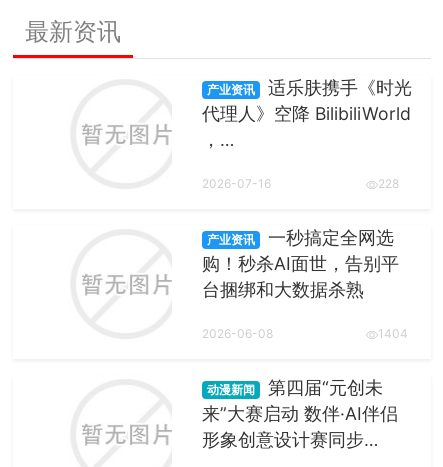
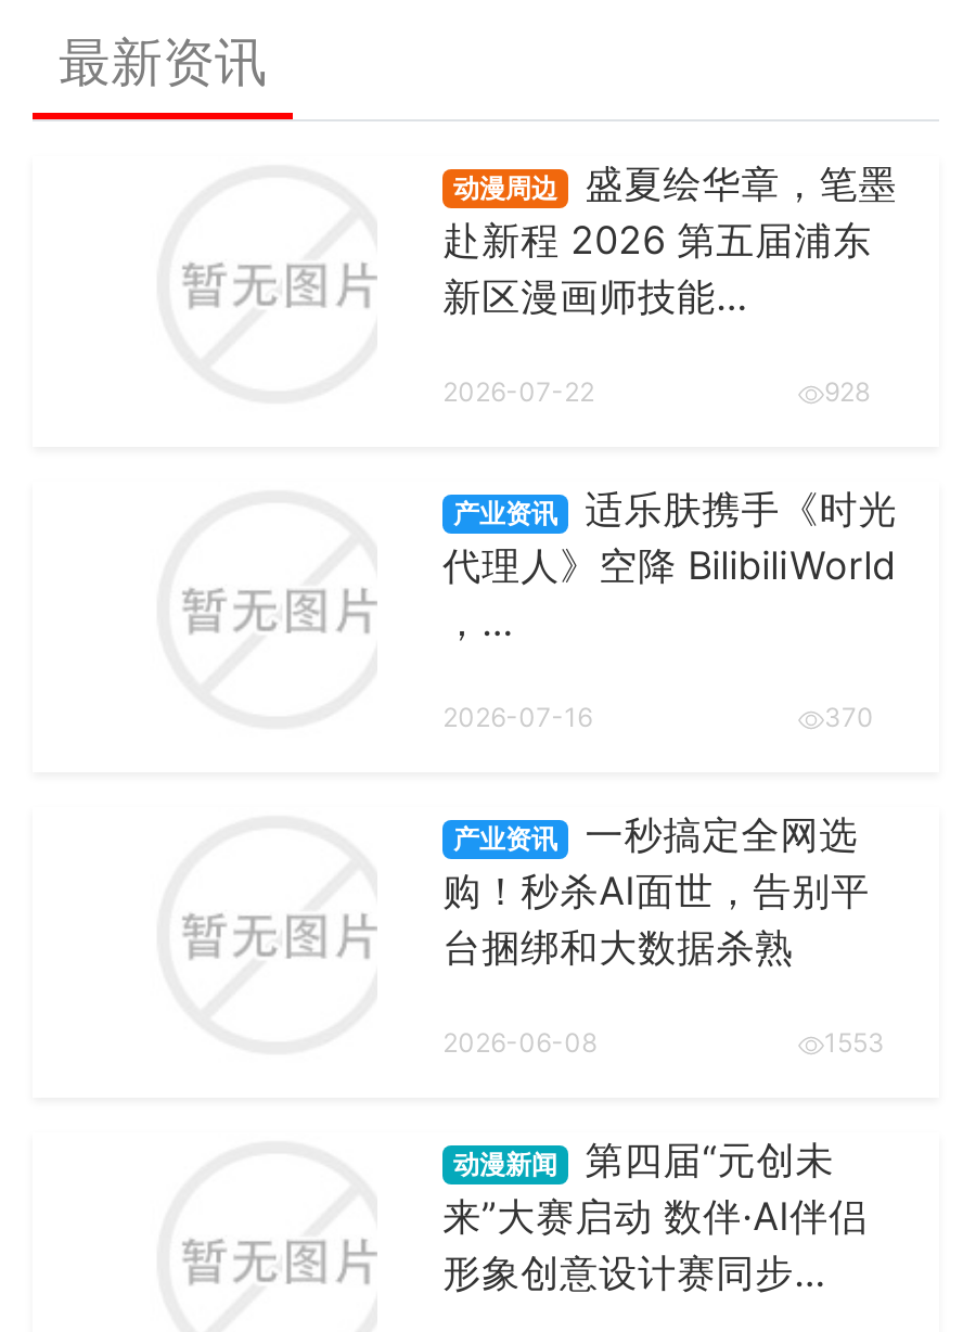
+ 动漫周边
+ 盛夏绘华章，笔墨
+ 赴新程 2026 第五届浦东
+ 新区漫画师技能…
+ 2026-07-22
+ 928

- 228
+ 370

- 1404
+ 1553
